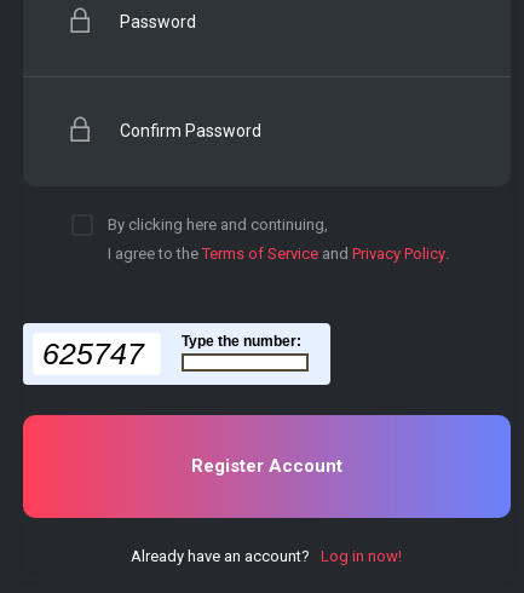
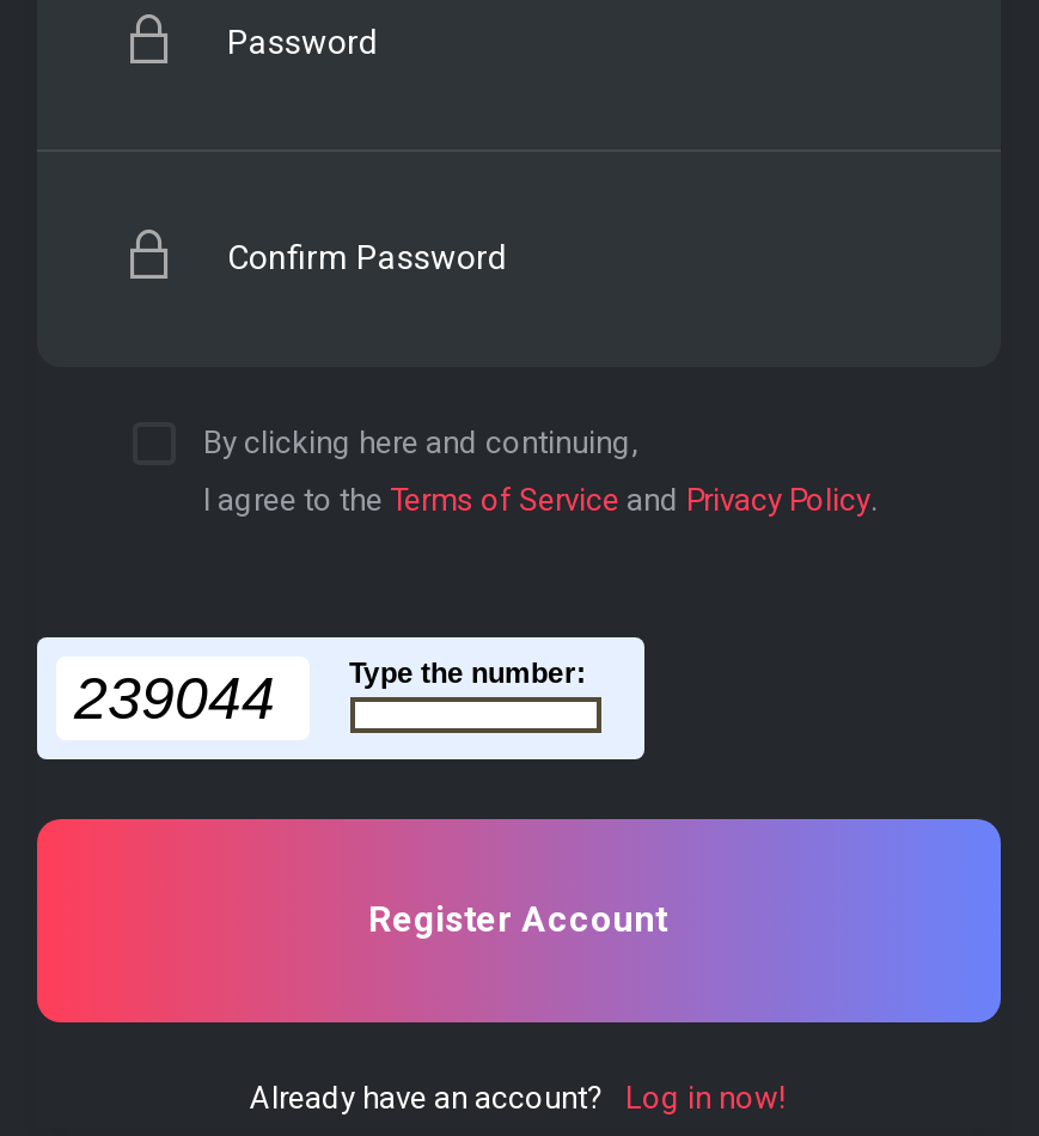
- 625747
+ 239044
